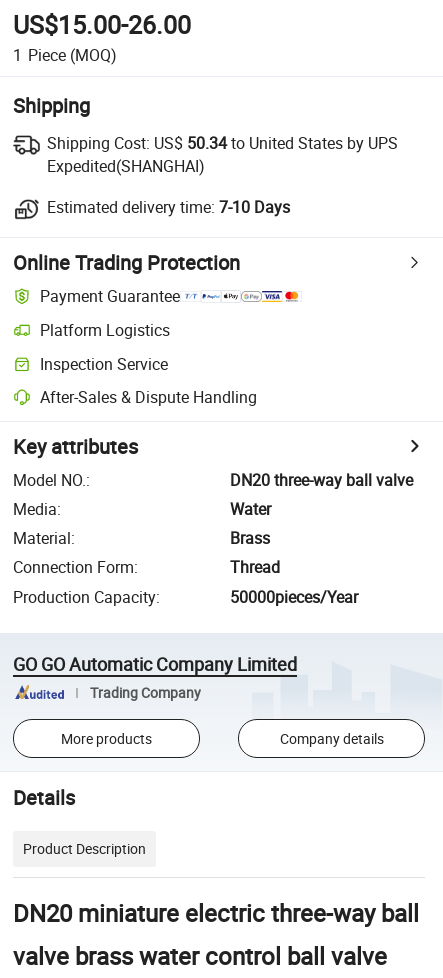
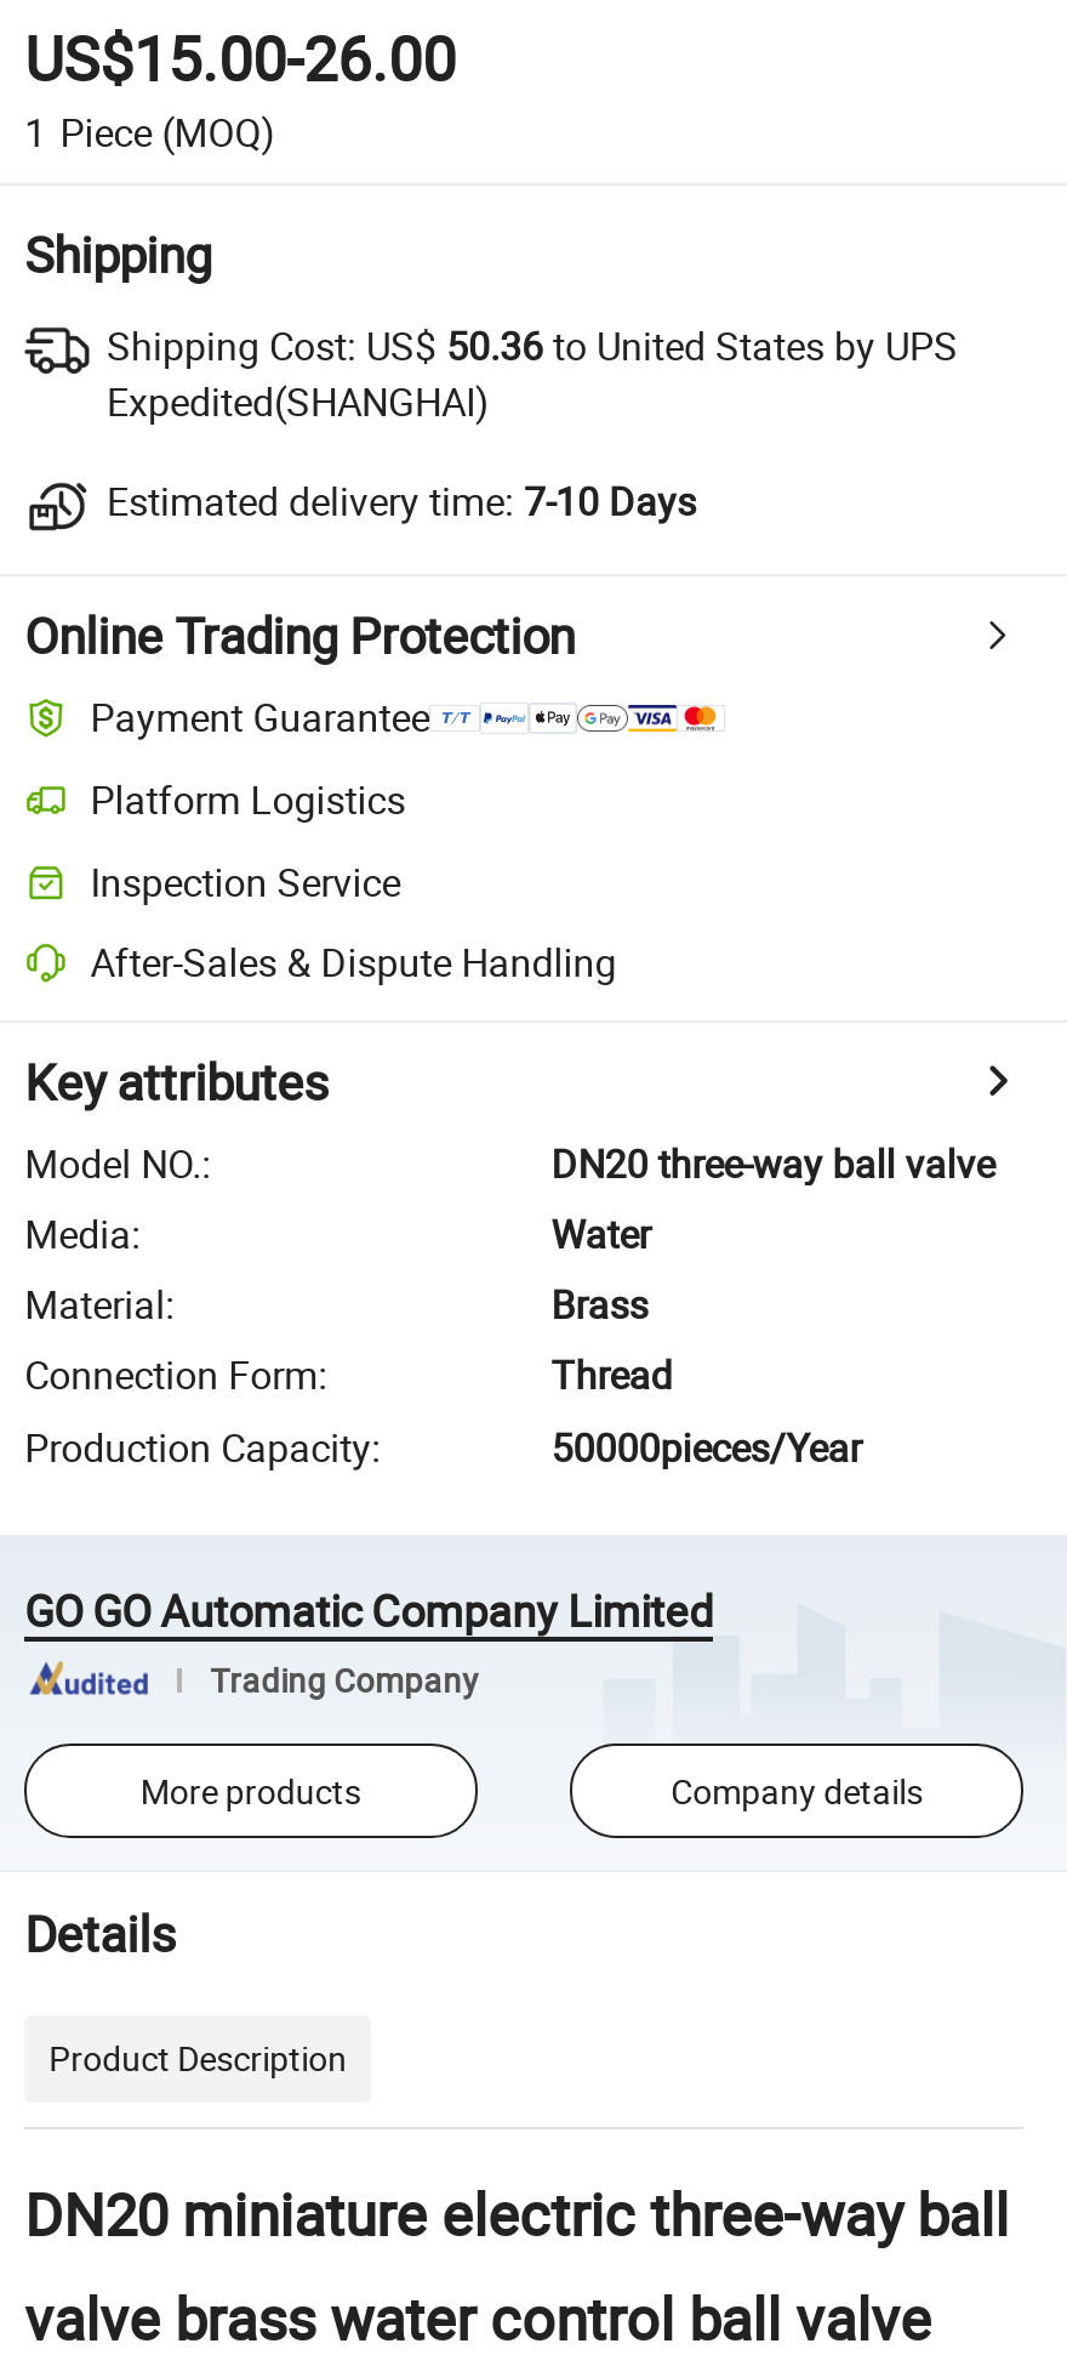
- Shipping Cost: US$50.34 to United States by UPS
+ Shipping Cost: US$50.36 to United States by UPS
